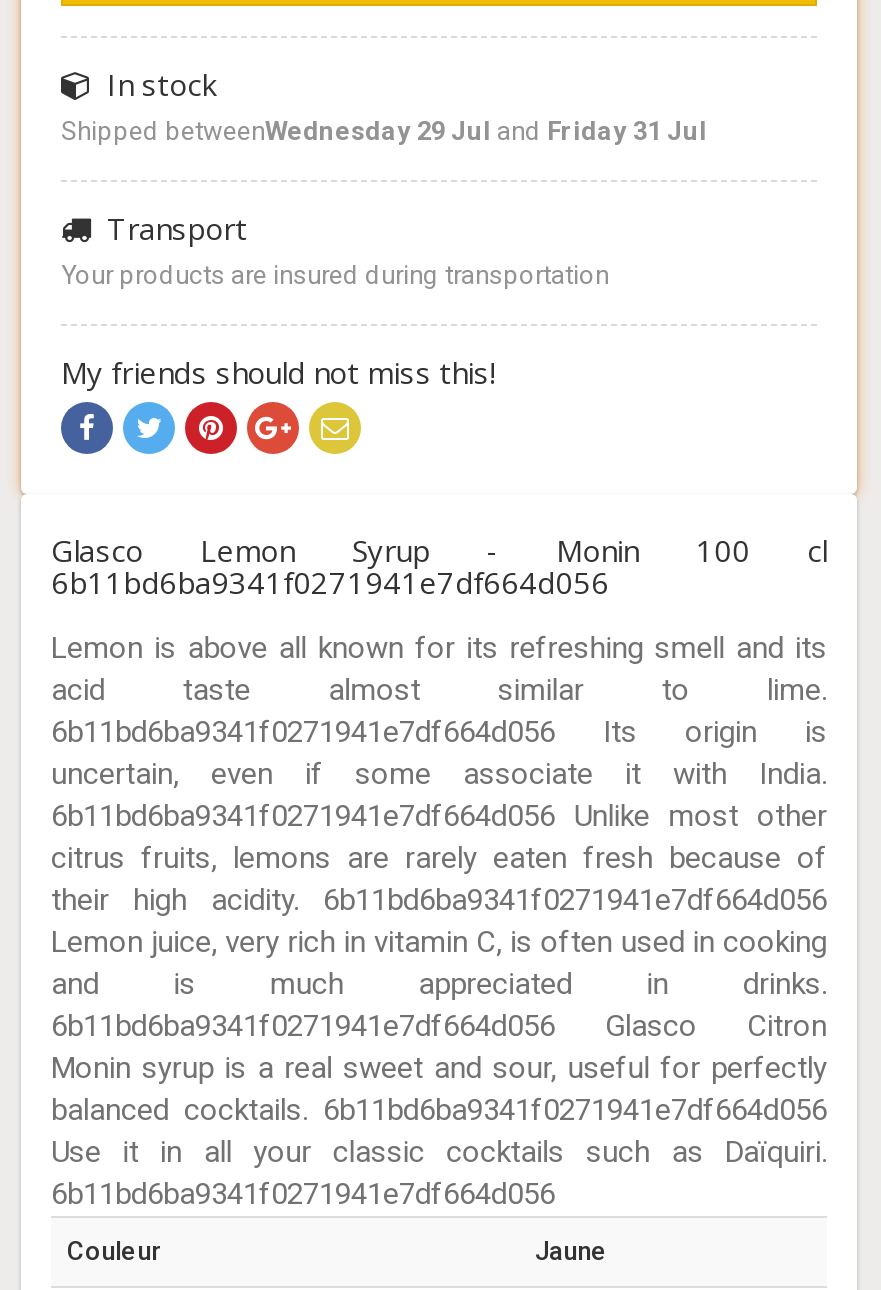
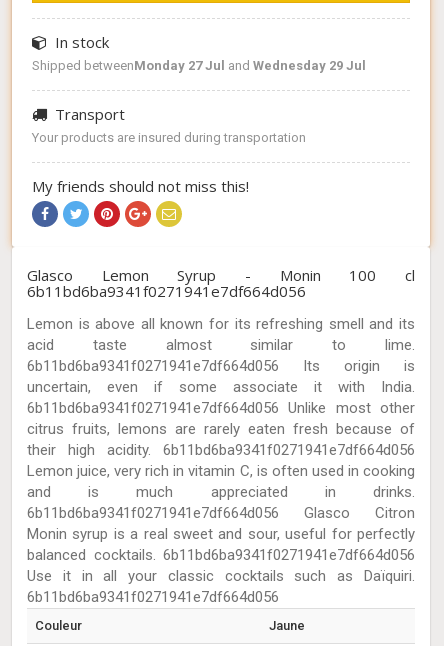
- Shipped betweenWednesday 29 Jul and Friday 31 Jul
+ Shipped betweenMonday 27 Jul and Wednesday 29 Jul
